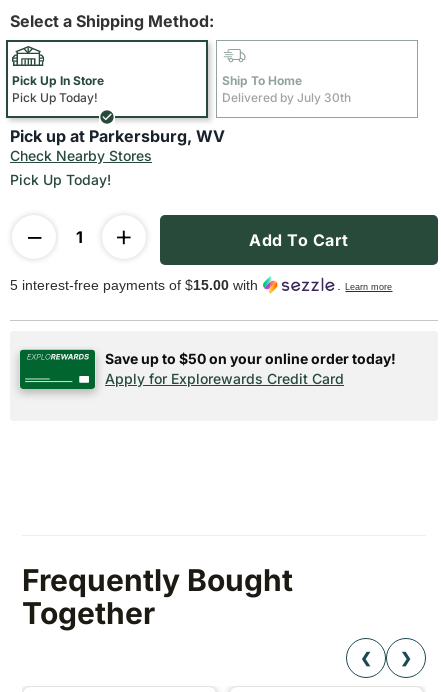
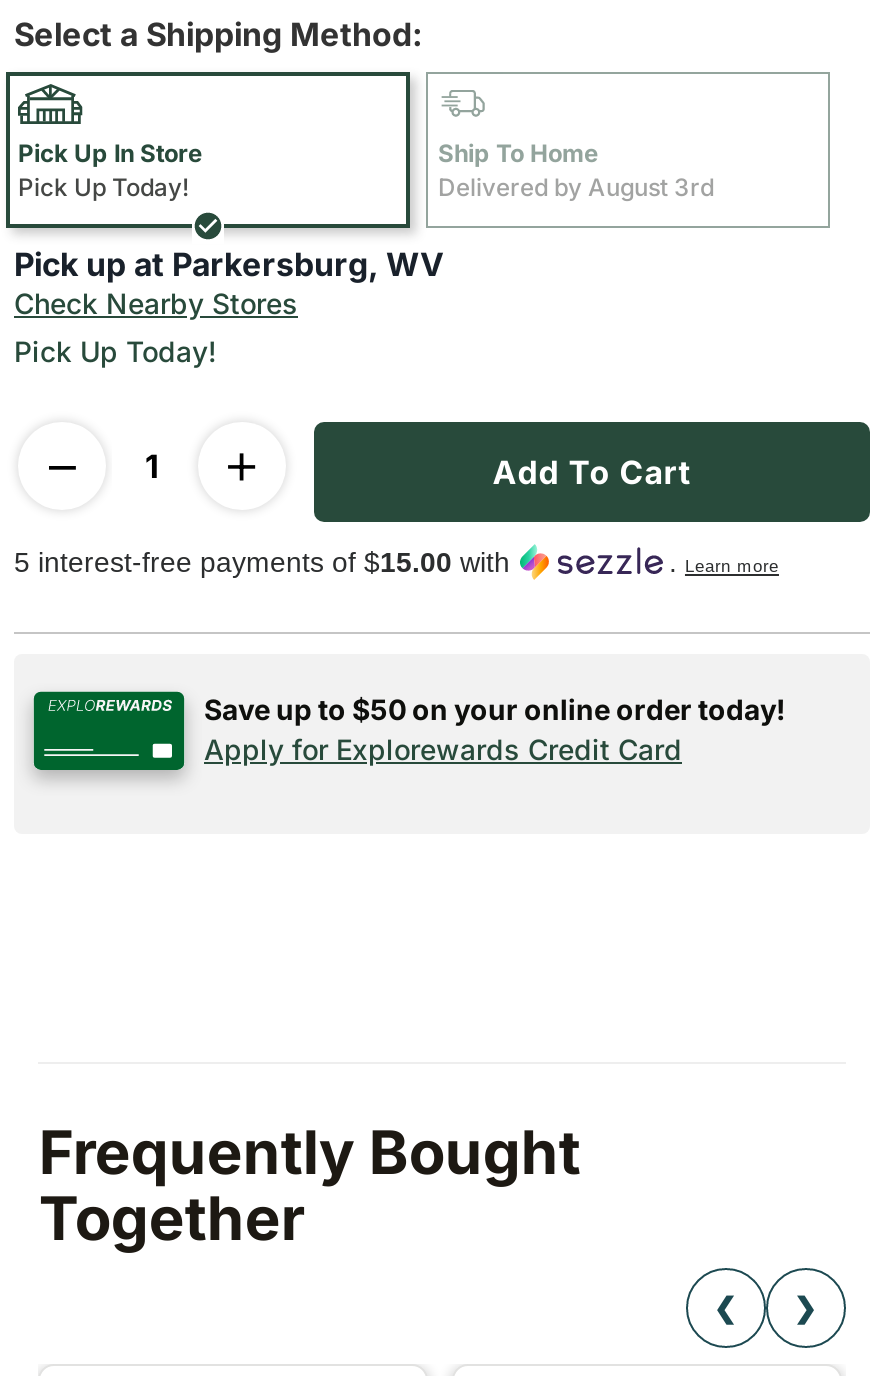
- Delivered by July 30th
+ Delivered by August 3rd
